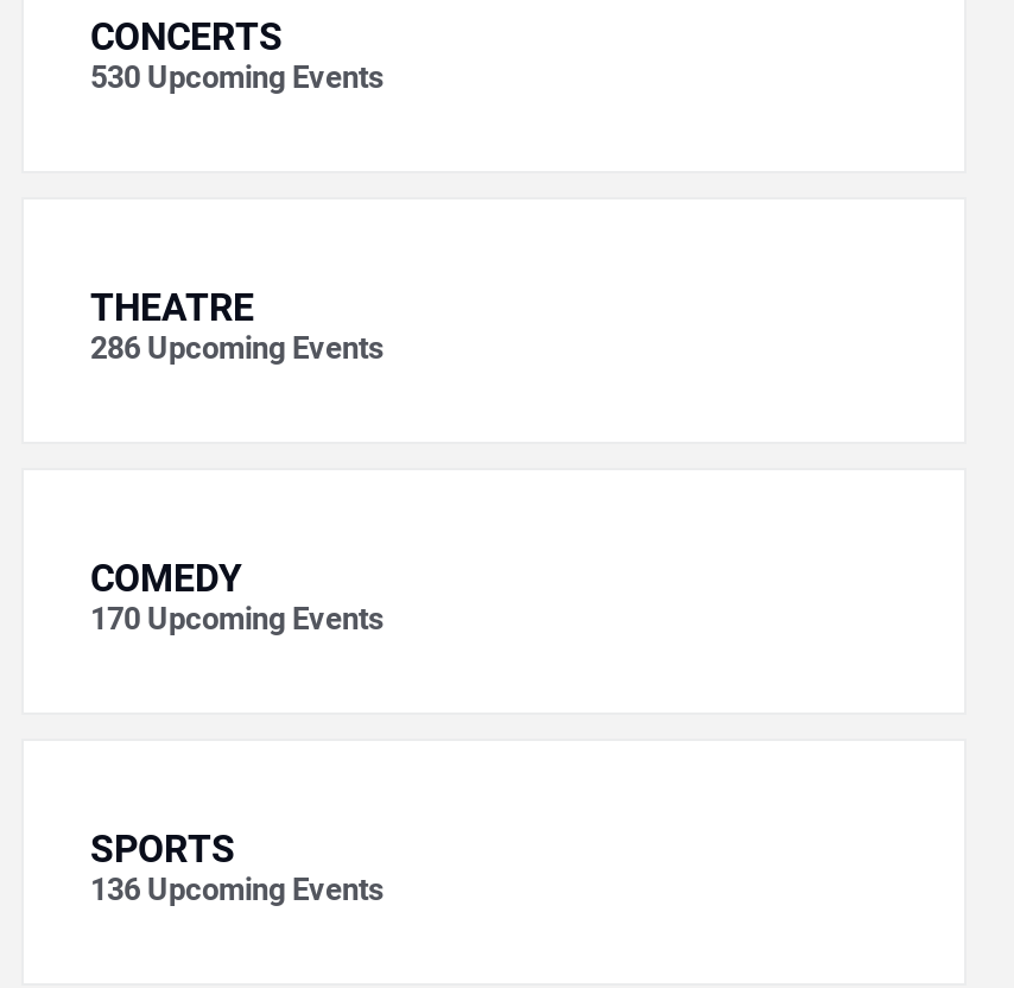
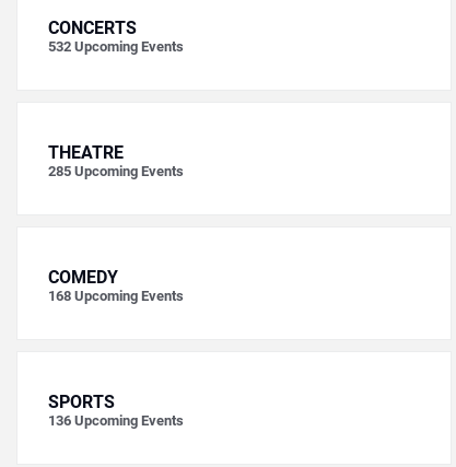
- 530 Upcoming Events
+ 532 Upcoming Events

- 286 Upcoming Events
+ 285 Upcoming Events

- 170 Upcoming Events
+ 168 Upcoming Events
